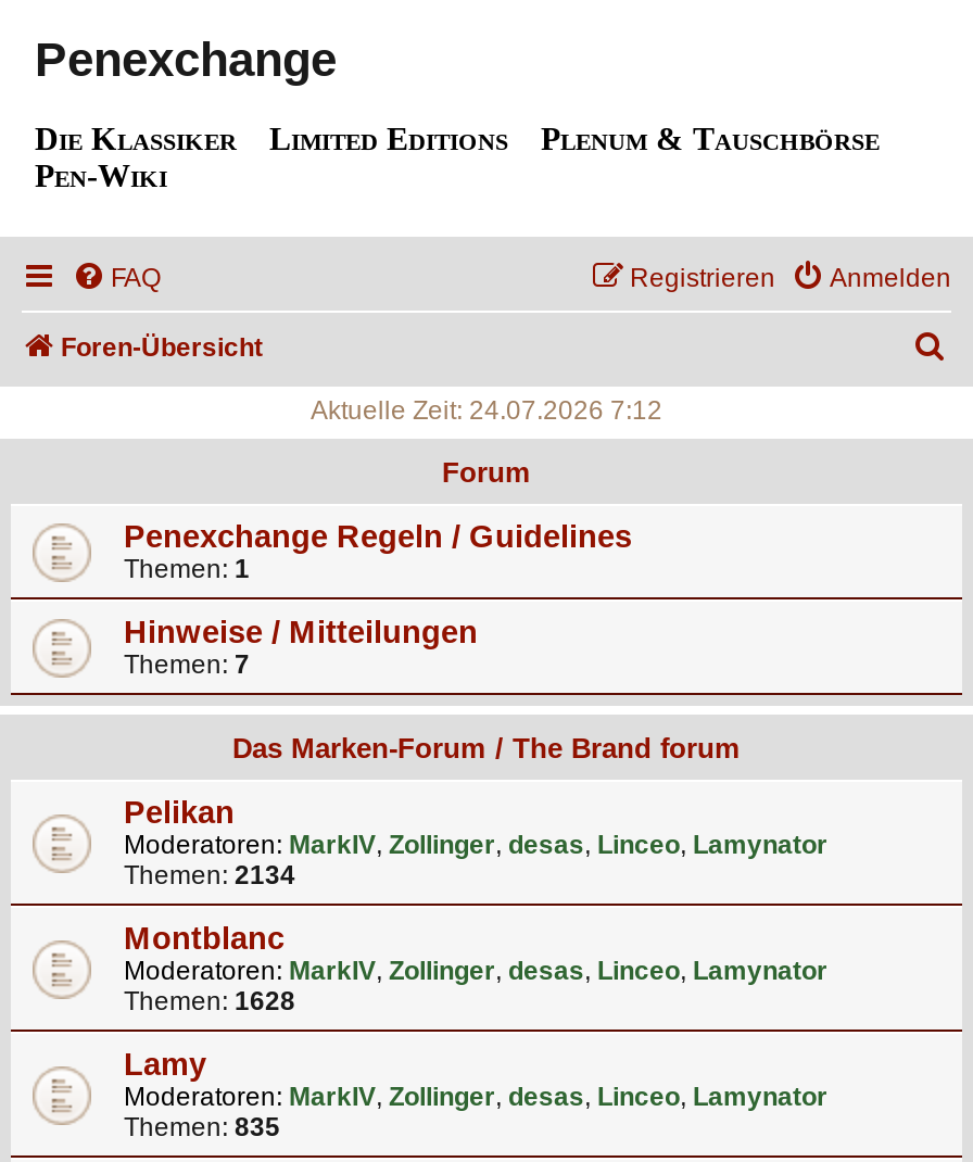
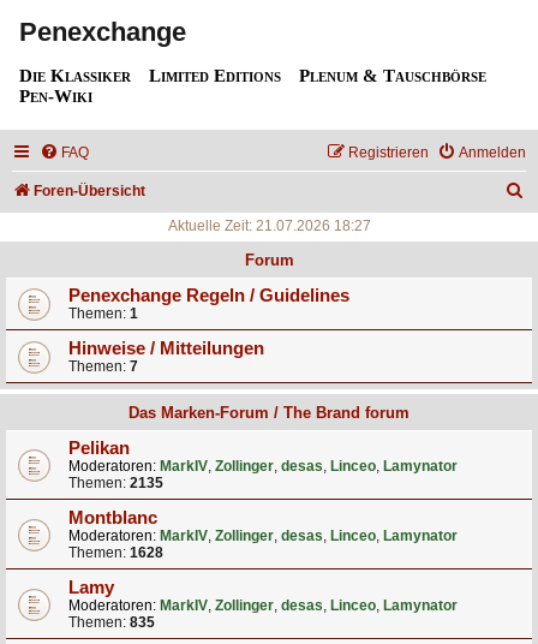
- Aktuelle Zeit: 24.07.2026 7:12
+ Aktuelle Zeit: 21.07.2026 18:27

- Themen: 2134
+ Themen: 2135
